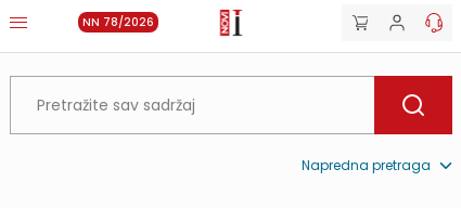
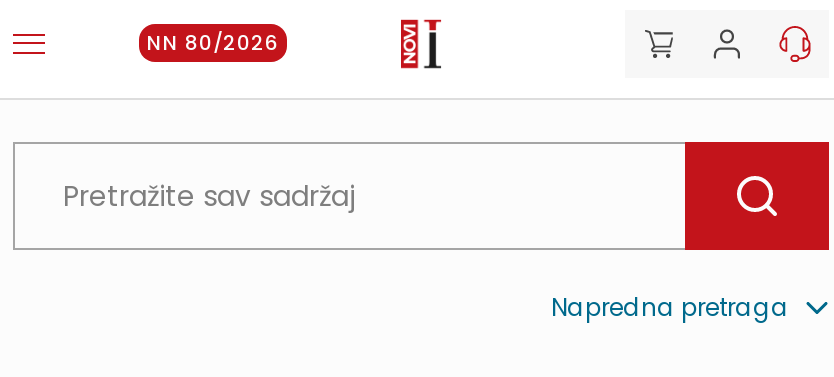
- NN 78/2026
+ NN 80/2026
